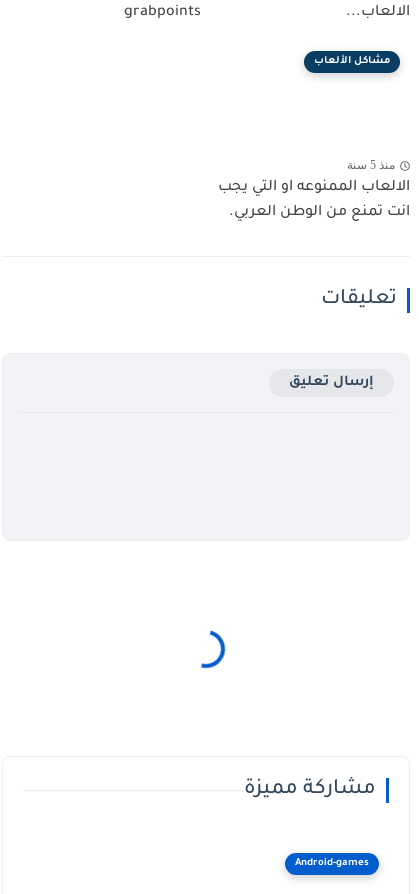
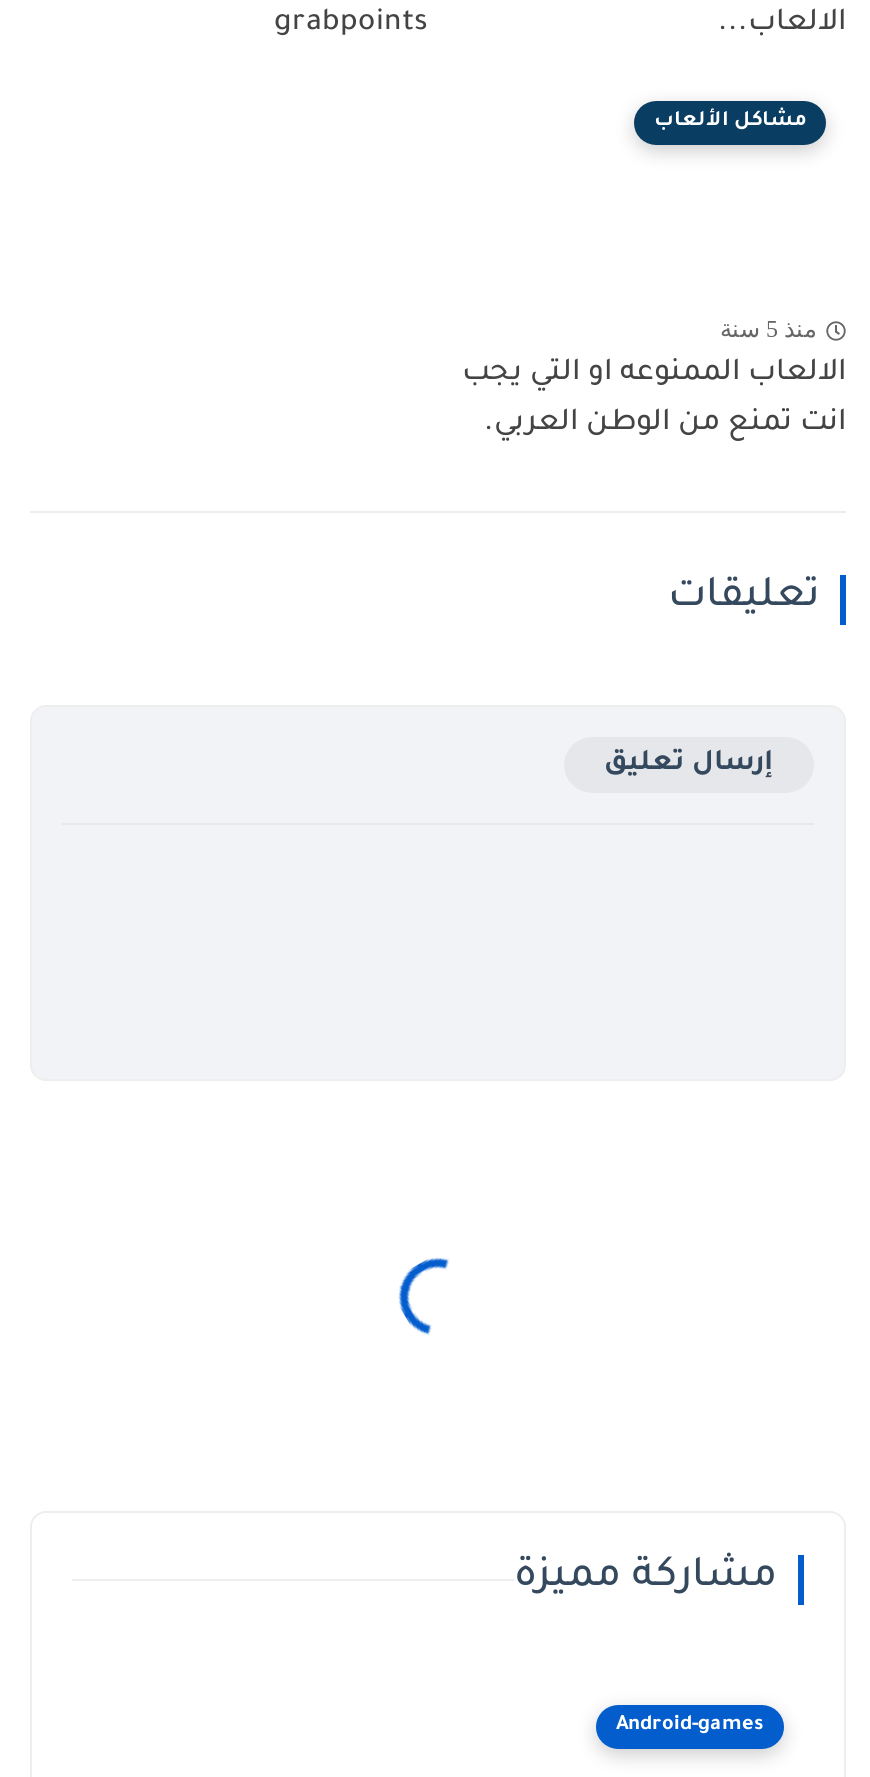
- [image]
+ [image]
